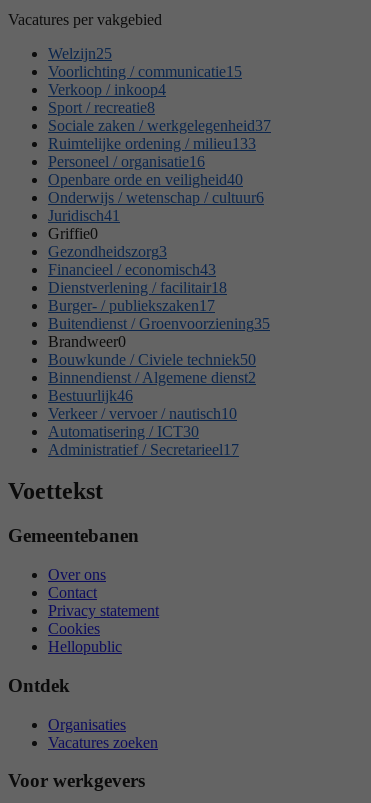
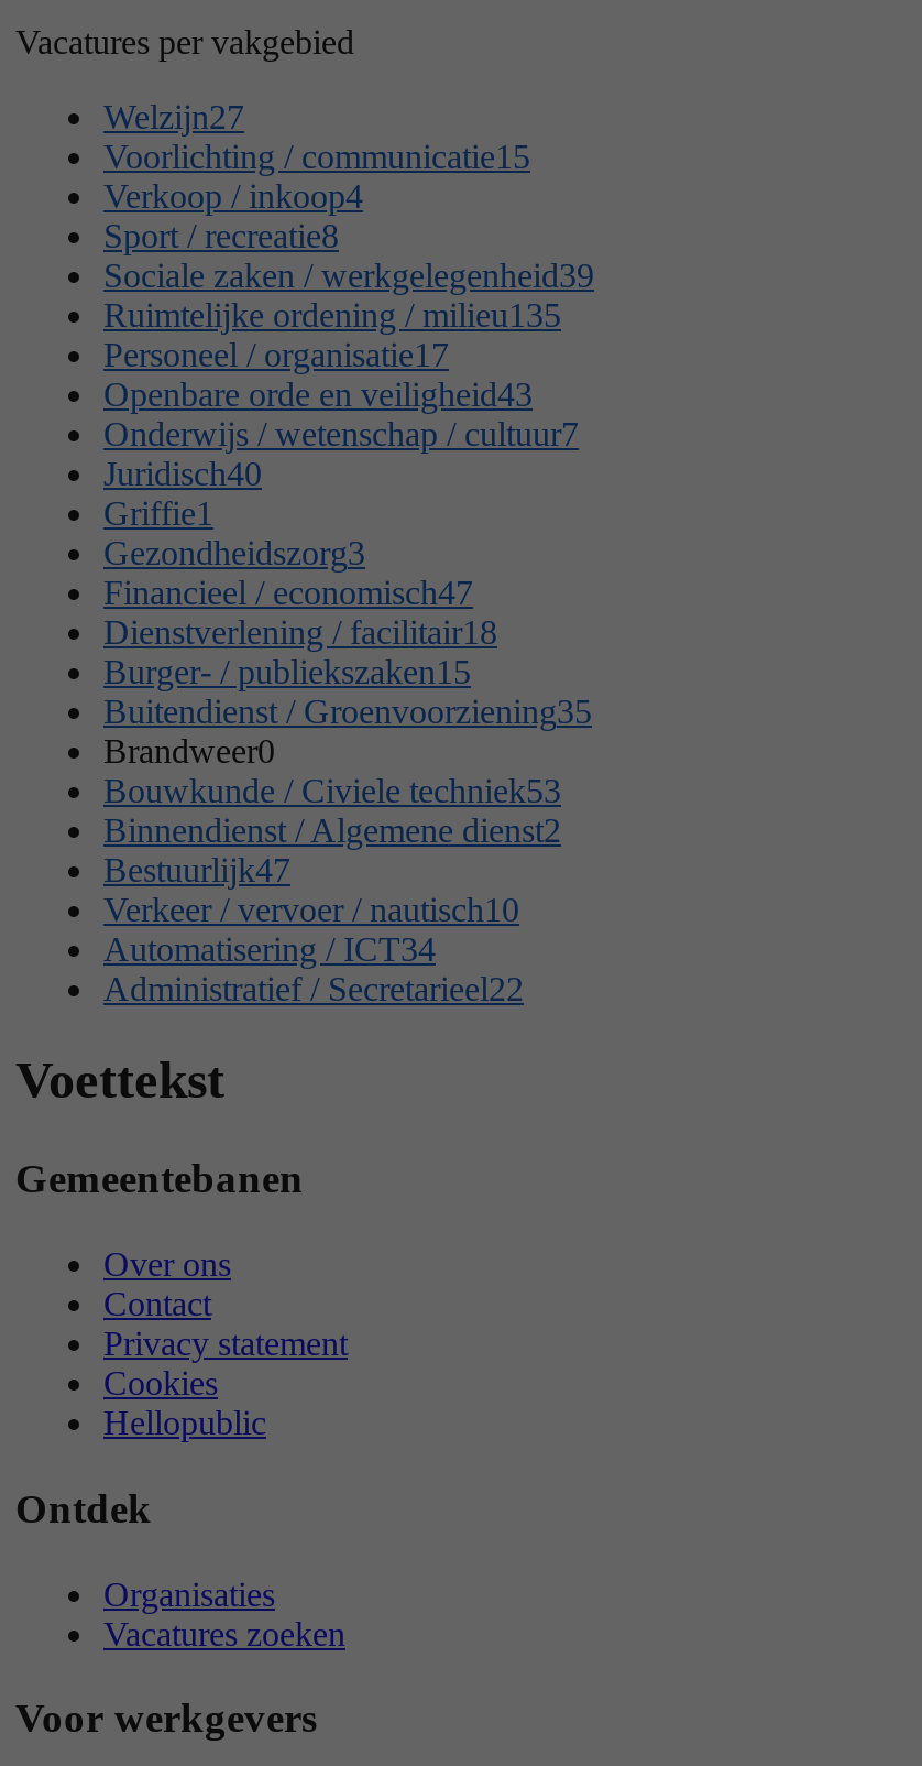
- Welzijn25
+ Welzijn27

- Sociale zaken / werkgelegenheid37
+ Sociale zaken / werkgelegenheid39

- Ruimtelijke ordening / milieu133
+ Ruimtelijke ordening / milieu135

- Personeel / organisatie16
+ Personeel / organisatie17

- Openbare orde en veiligheid40
+ Openbare orde en veiligheid43

- Onderwijs / wetenschap / cultuur6
+ Onderwijs / wetenschap / cultuur7

- Juridisch41
+ Juridisch40

- Griffie0
+ Griffie1

- Financieel / economisch43
+ Financieel / economisch47

- Burger- / publiekszaken17
+ Burger- / publiekszaken15

- Bouwkunde / Civiele techniek50
+ Bouwkunde / Civiele techniek53

- Bestuurlijk46
+ Bestuurlijk47

- Automatisering / ICT30
+ Automatisering / ICT34

- Administratief / Secretarieel17
+ Administratief / Secretarieel22
